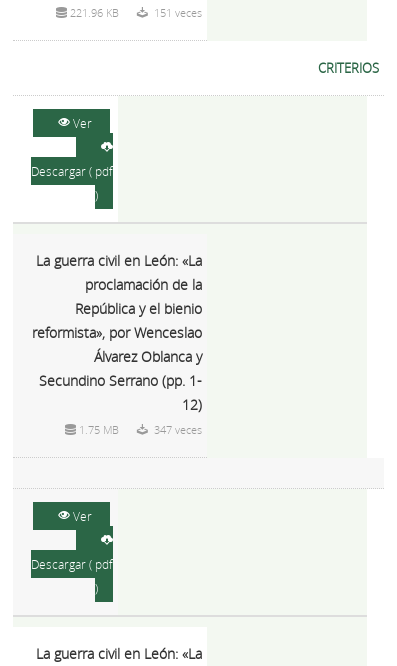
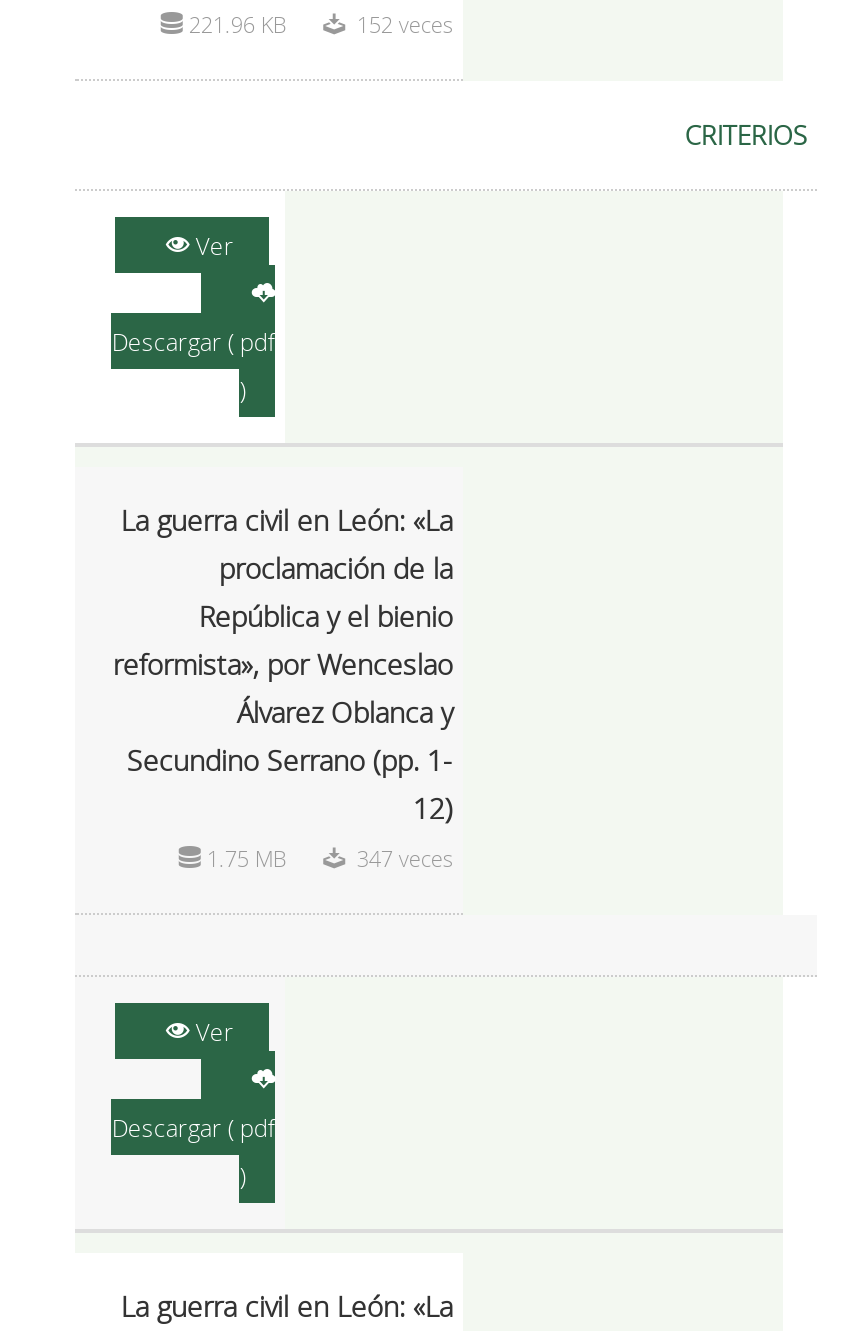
- 221.96 KB 151 veces
+ 221.96 KB 152 veces
